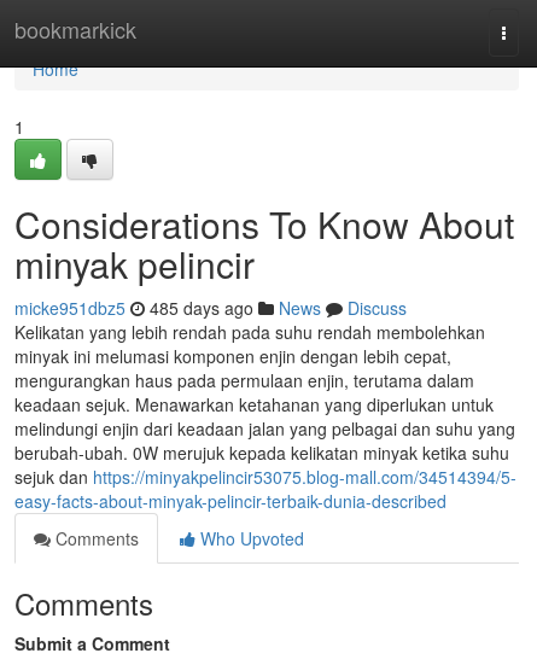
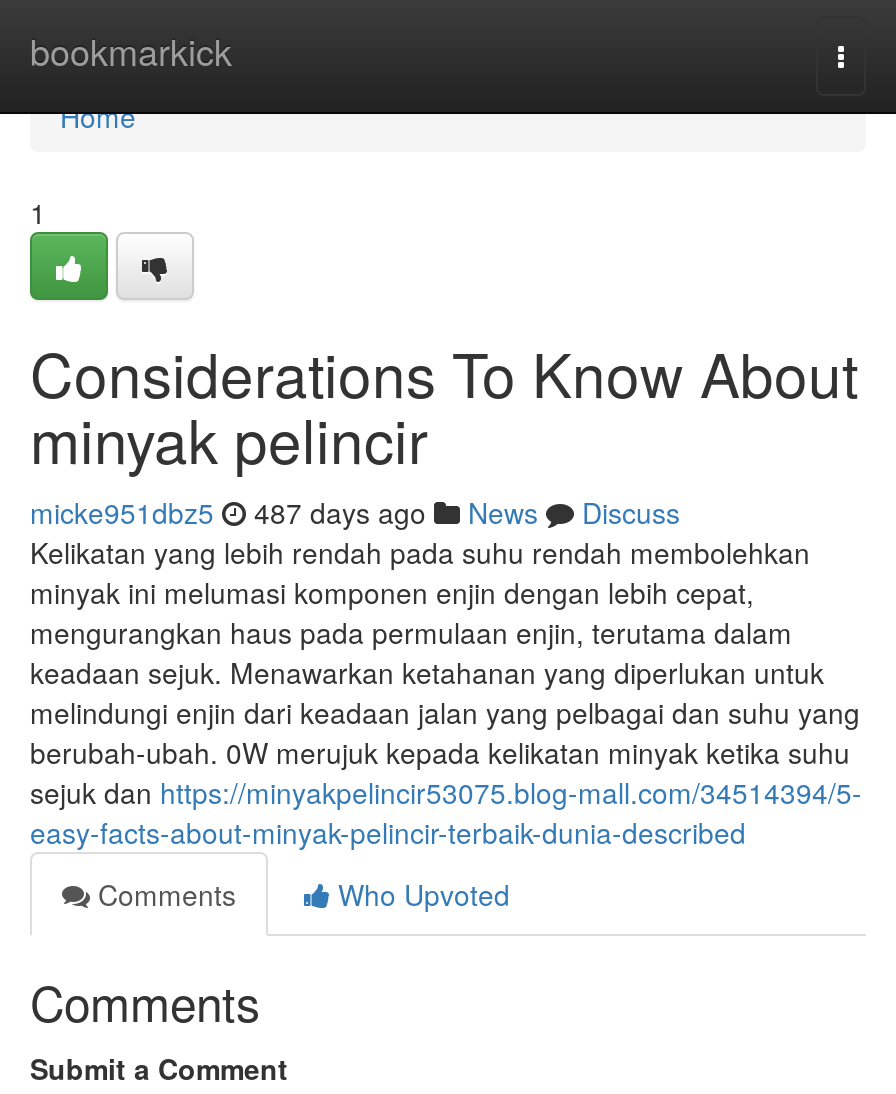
- micke951dbz5 485 days ago News Discuss
+ micke951dbz5 487 days ago News Discuss
